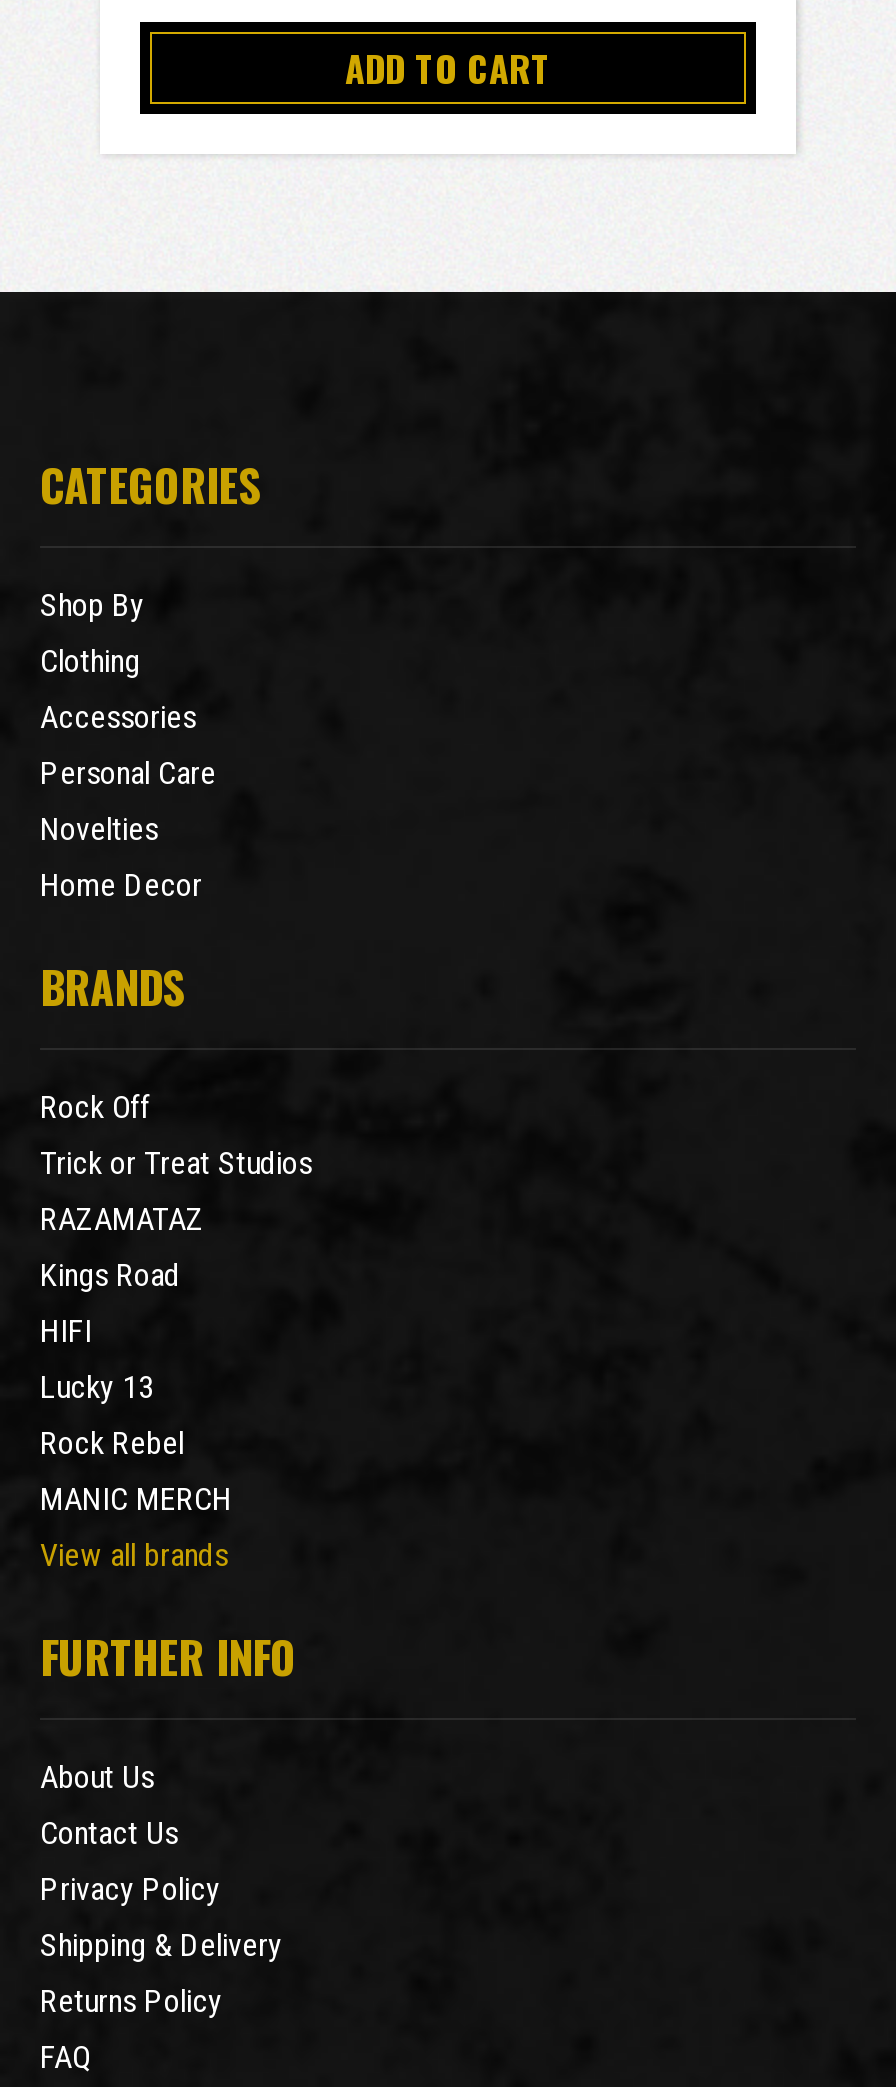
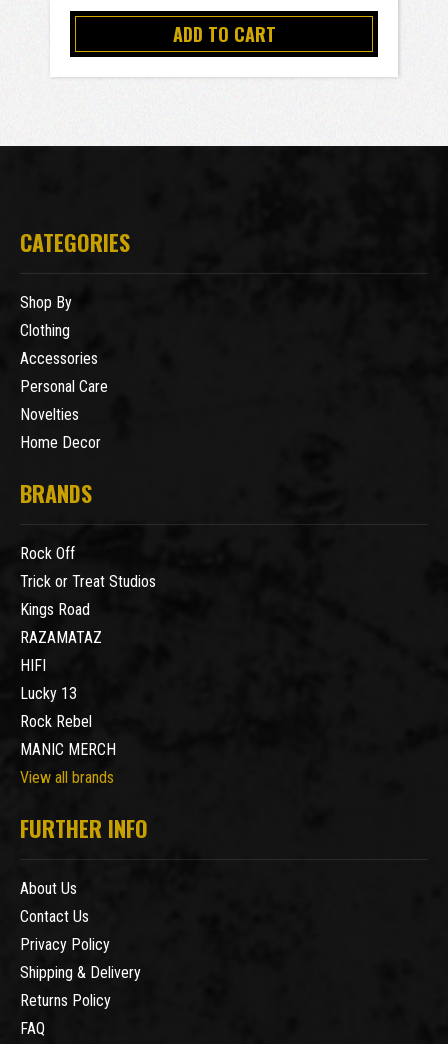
moved down: RAZAMATAZ

moved up: Kings Road
